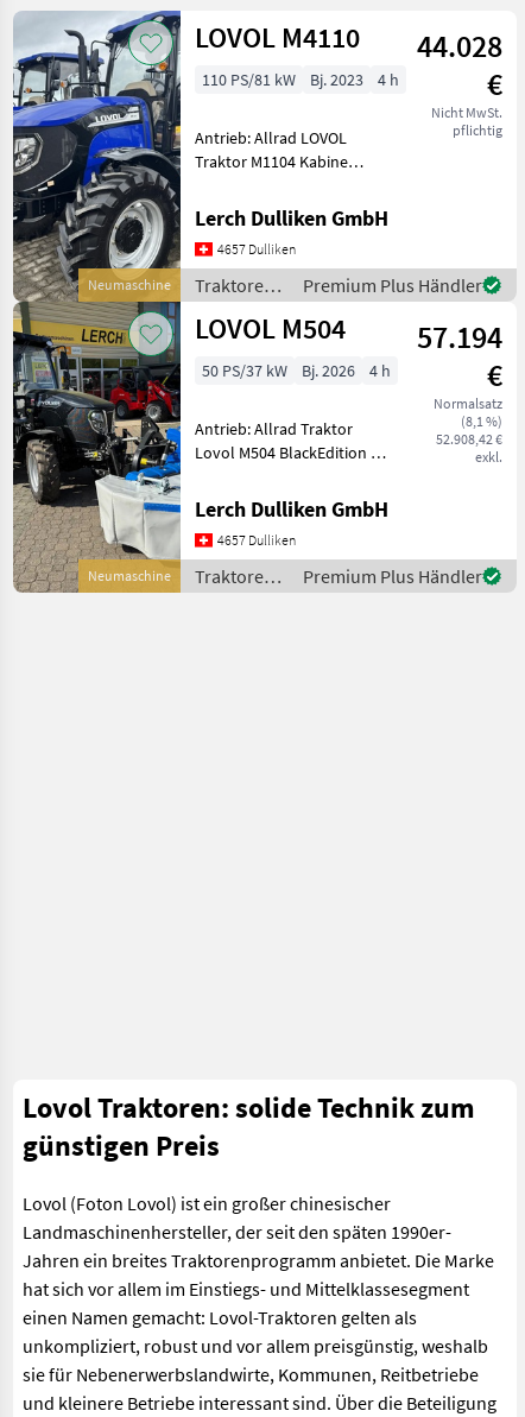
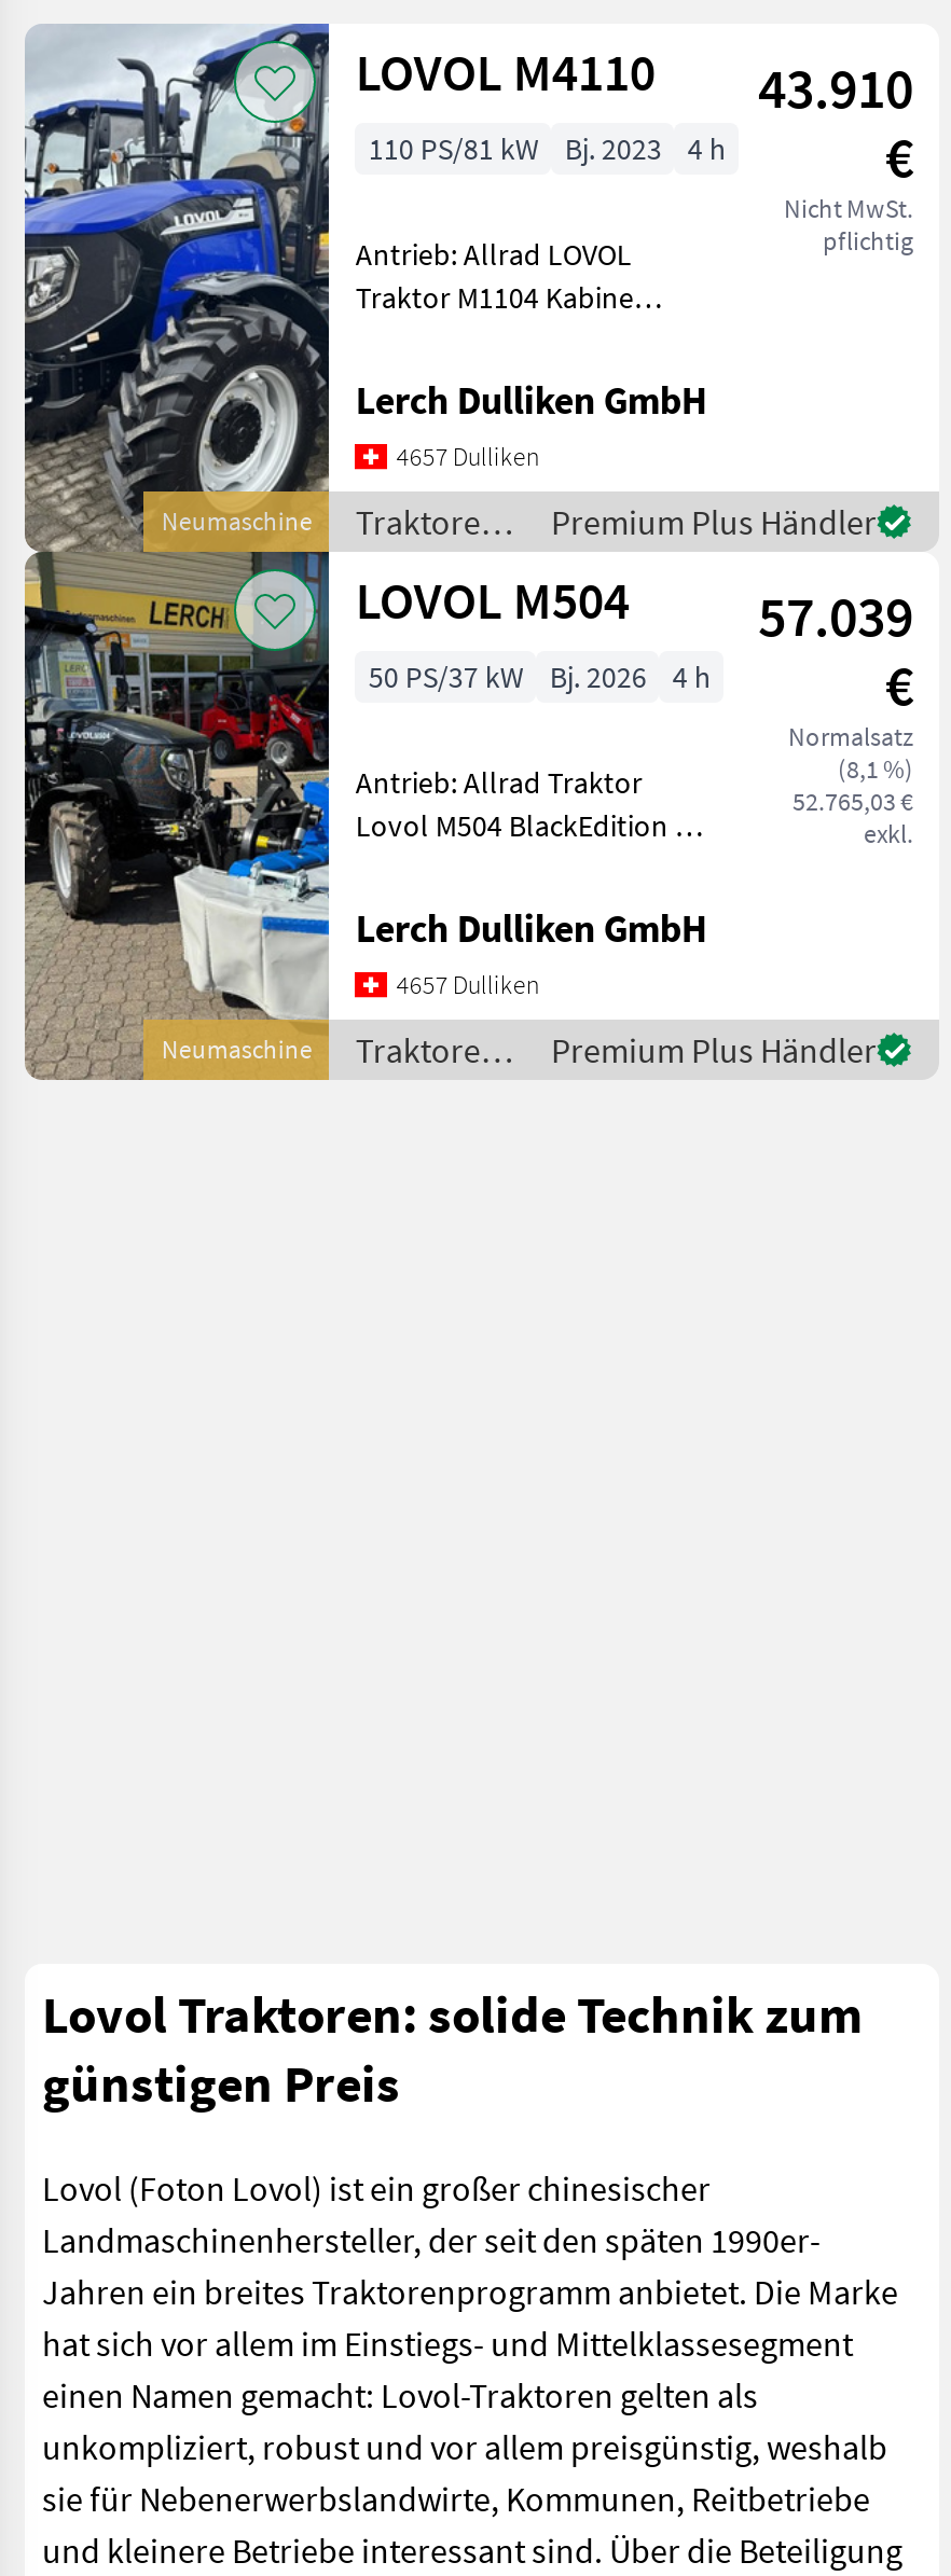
- LOVOL M4110 44.028
+ LOVOL M4110 43.910

- LOVOL M504 57.194
+ LOVOL M504 57.039

- 52.908,42 €
+ 52.765,03 €
